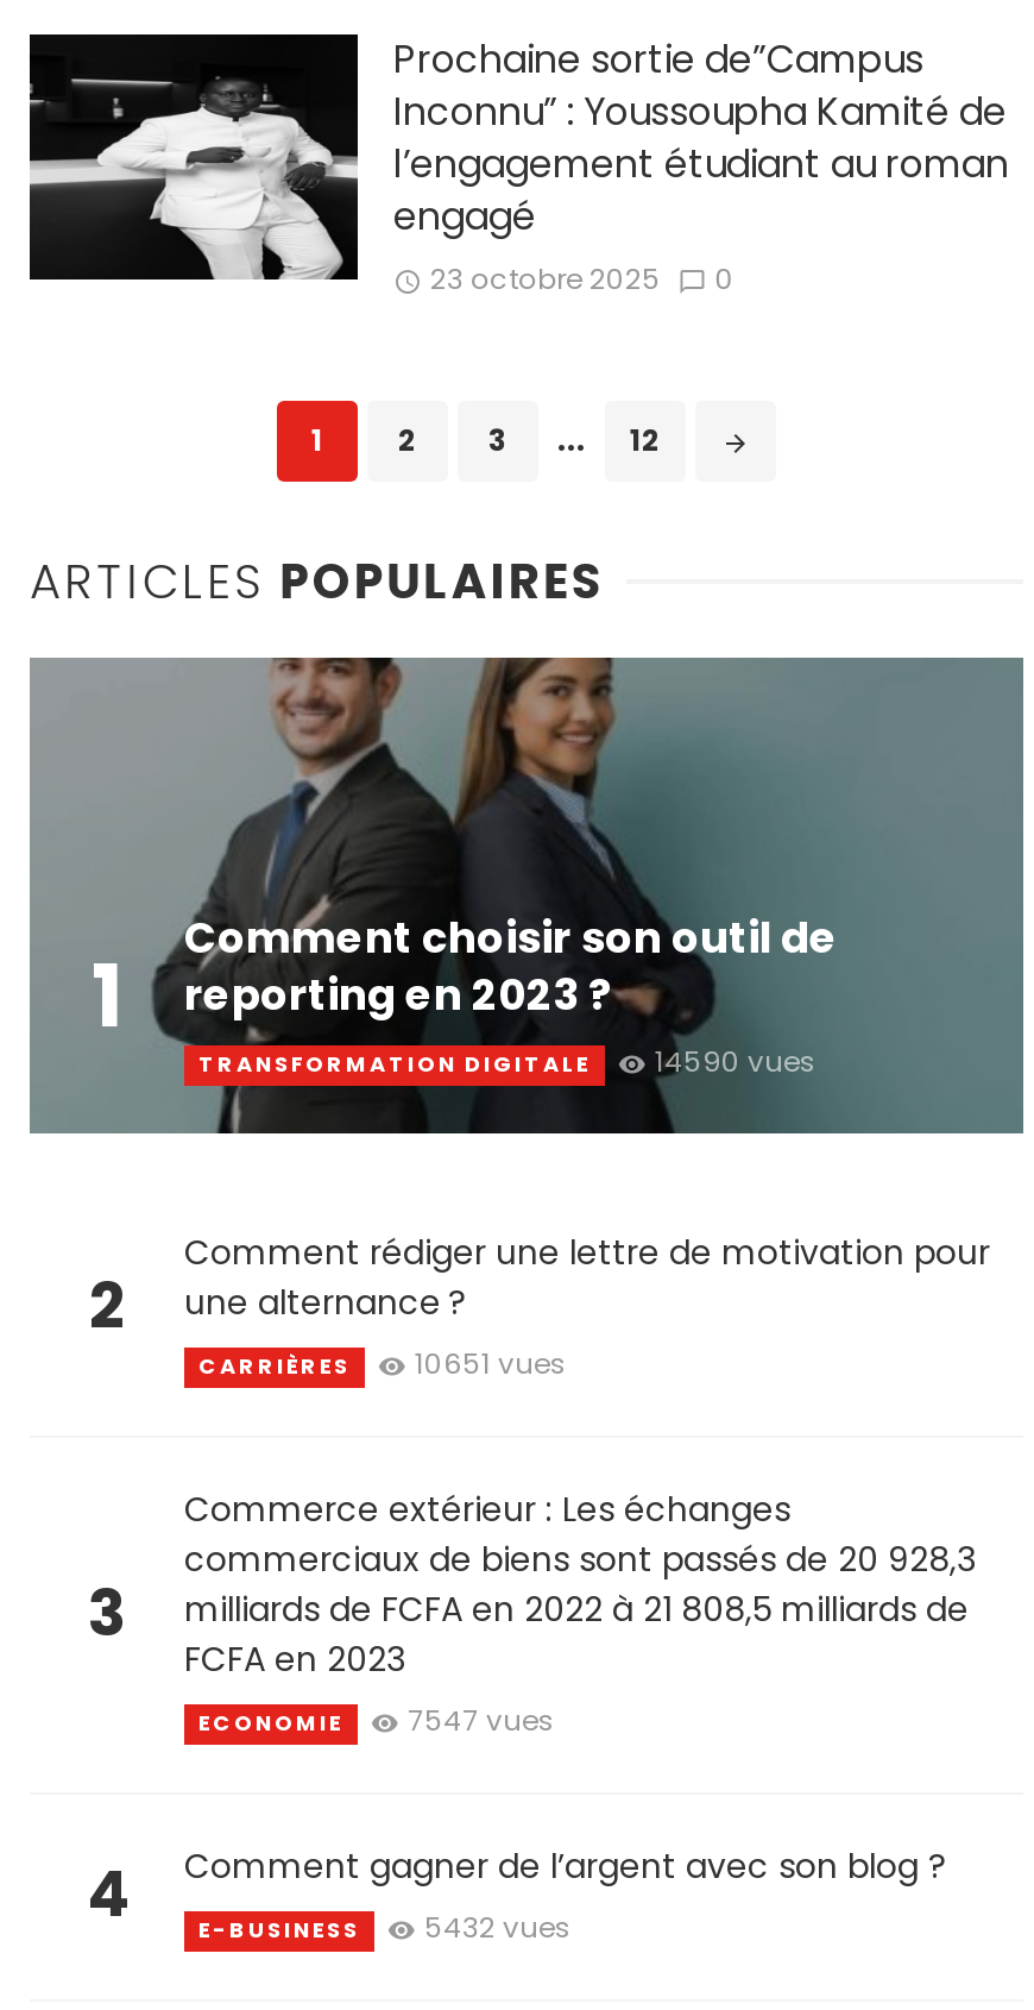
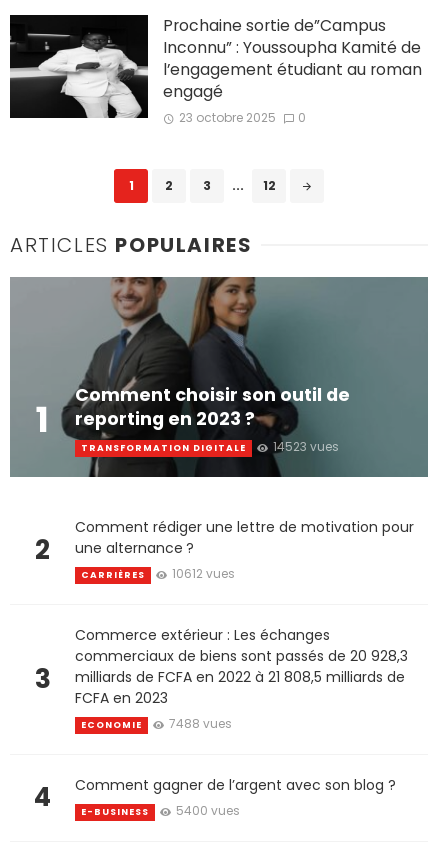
- 14590 vues
+ 14523 vues

- 10651 vues
+ 10612 vues

- 7547 vues
+ 7488 vues

- 5432 vues
+ 5400 vues
